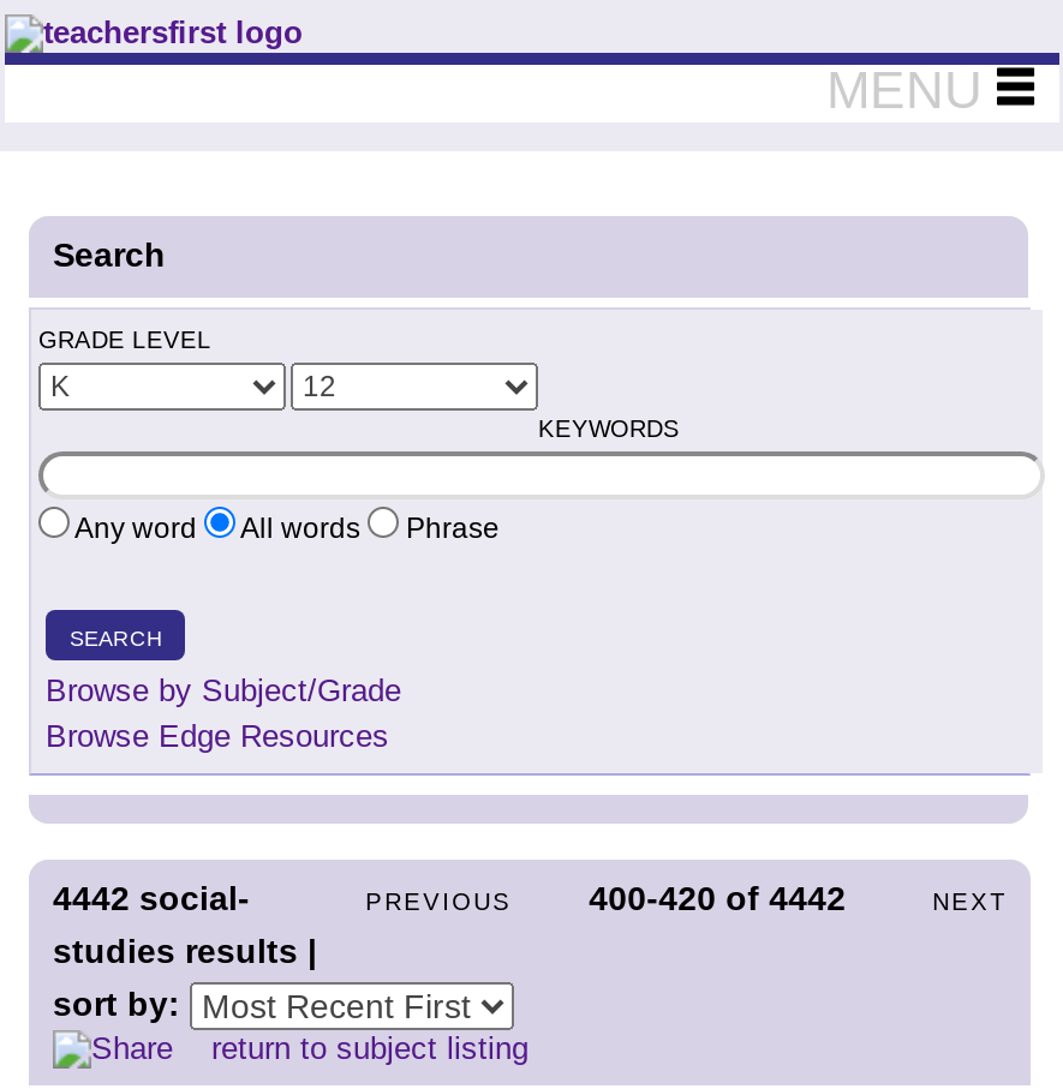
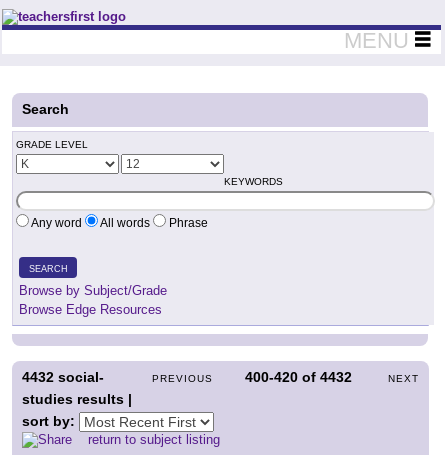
- 4442 social-
+ 4432 social-

- 400-420 of 4442
+ 400-420 of 4432
